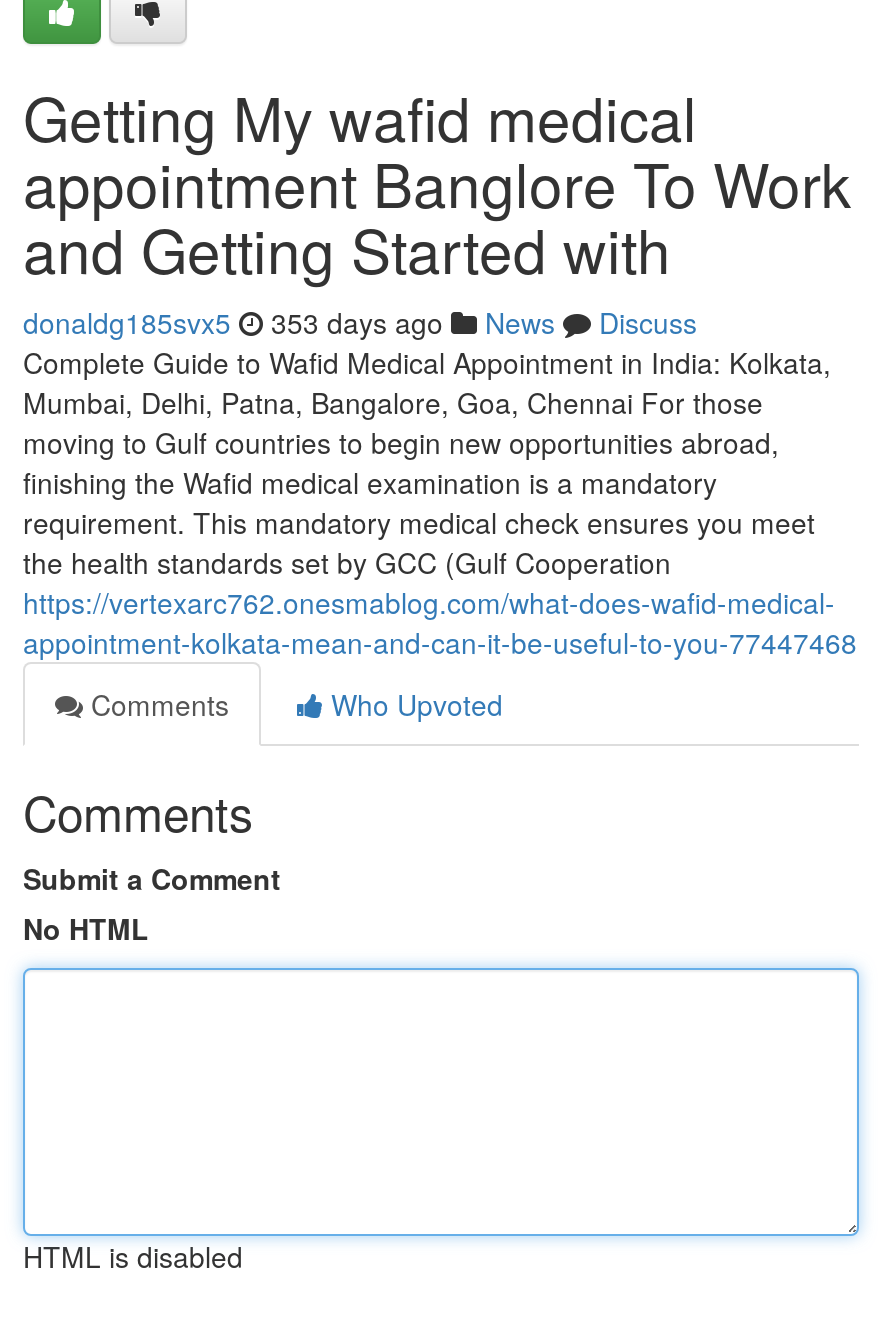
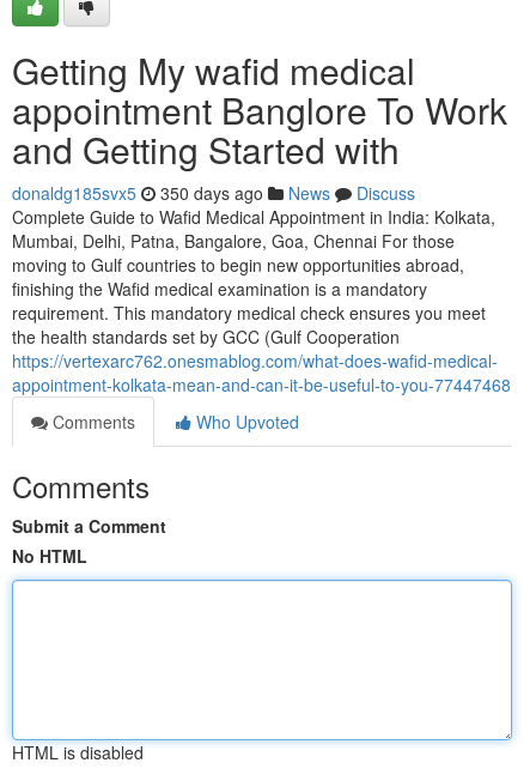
- donaldg185svx5 353 days ago News Discuss
+ donaldg185svx5 350 days ago News Discuss
